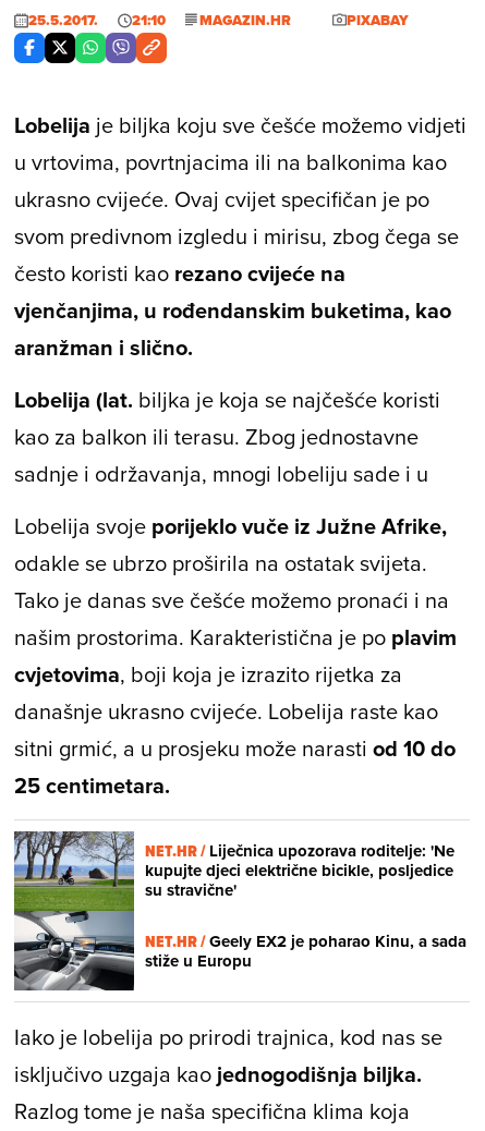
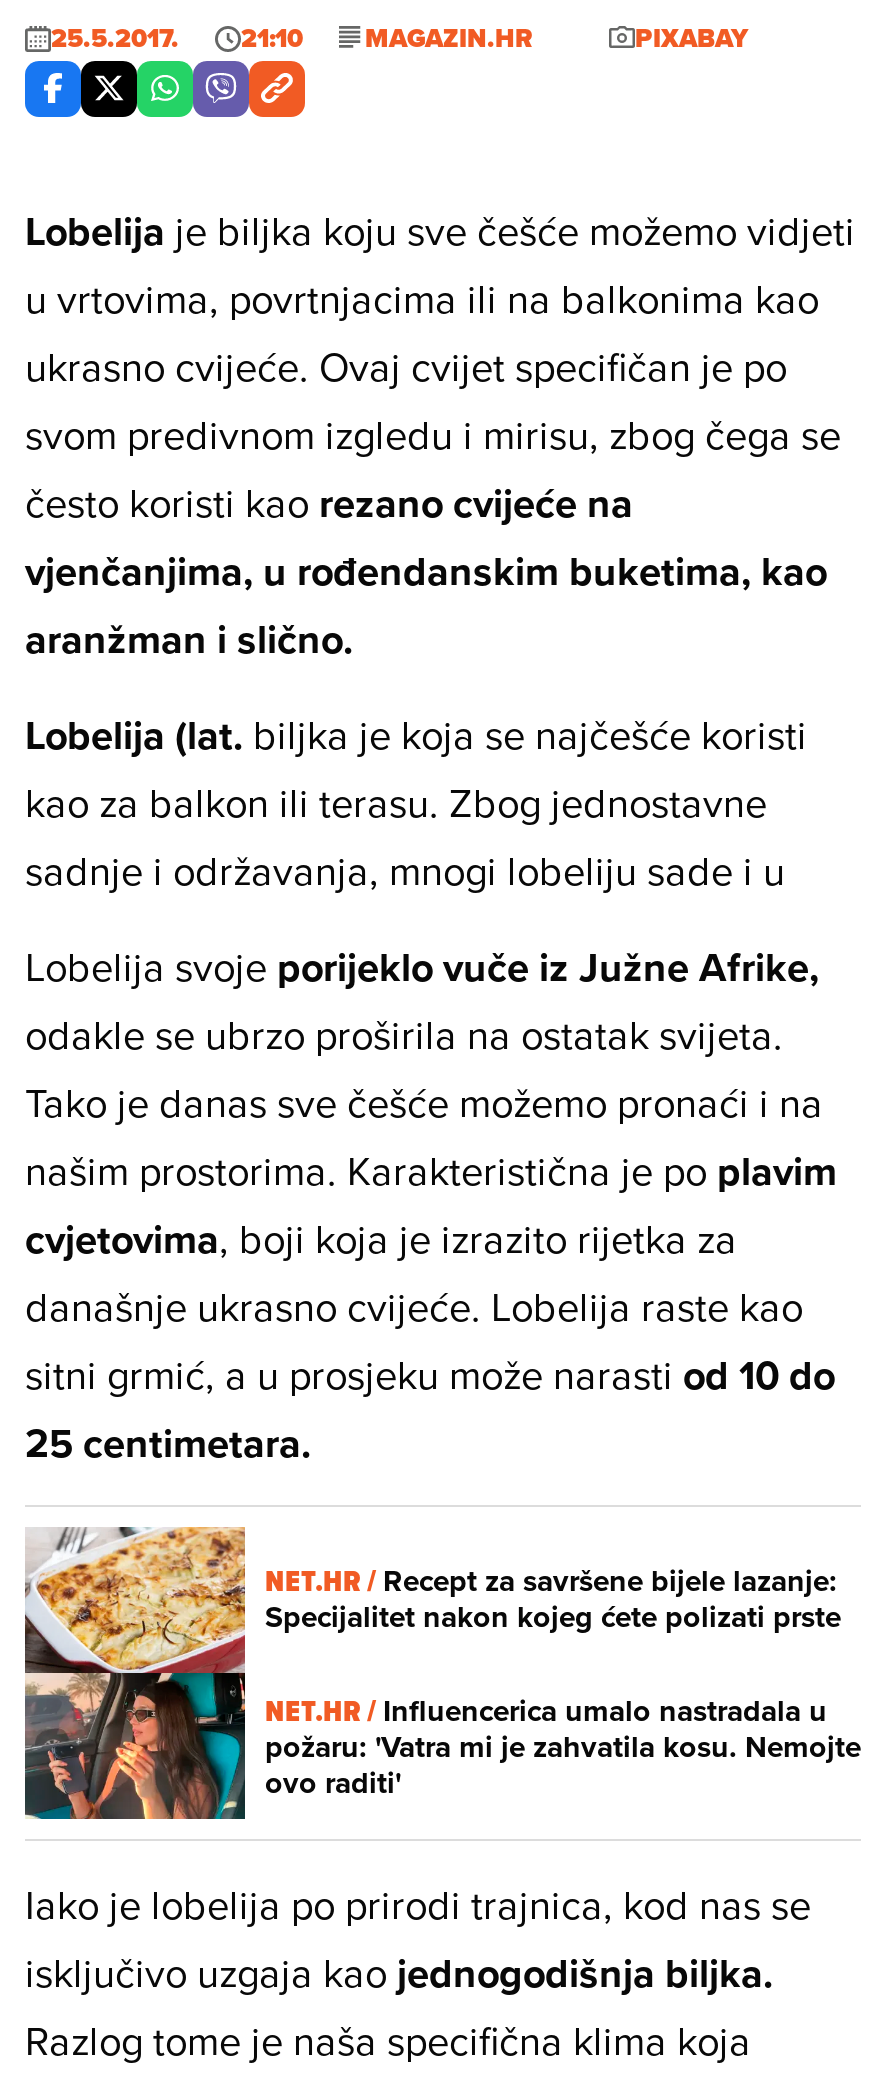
- [image]
- NET.HR / Liječnica upozorava roditelje: 'Ne
- kupujte djeci električne bicikle, posljedice
- su stravične'
+ [image]
+ NET.HR / Recept za savršene bijele lazanje:
+ Specijalitet nakon kojeg ćete polizati prste

- NET.HR / Geely EX2 je poharao Kinu, a sada
- stiže u Europu
+ NET.HR / Influencerica umalo nastradala u
+ požaru: 'Vatra mi je zahvatila kosu. Nemojte
+ ovo raditi'
